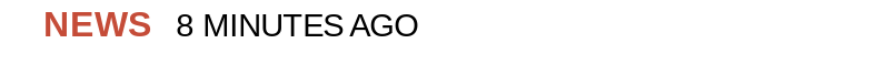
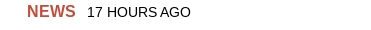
- NEWS 8 MINUTES AGO
+ NEWS 17 HOURS AGO
